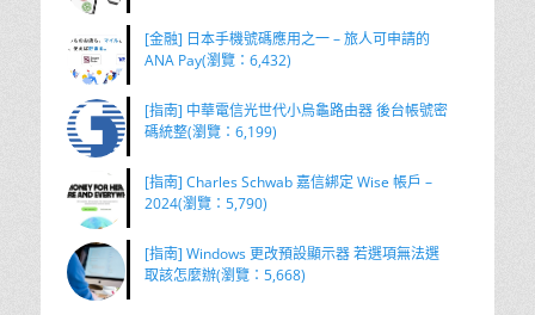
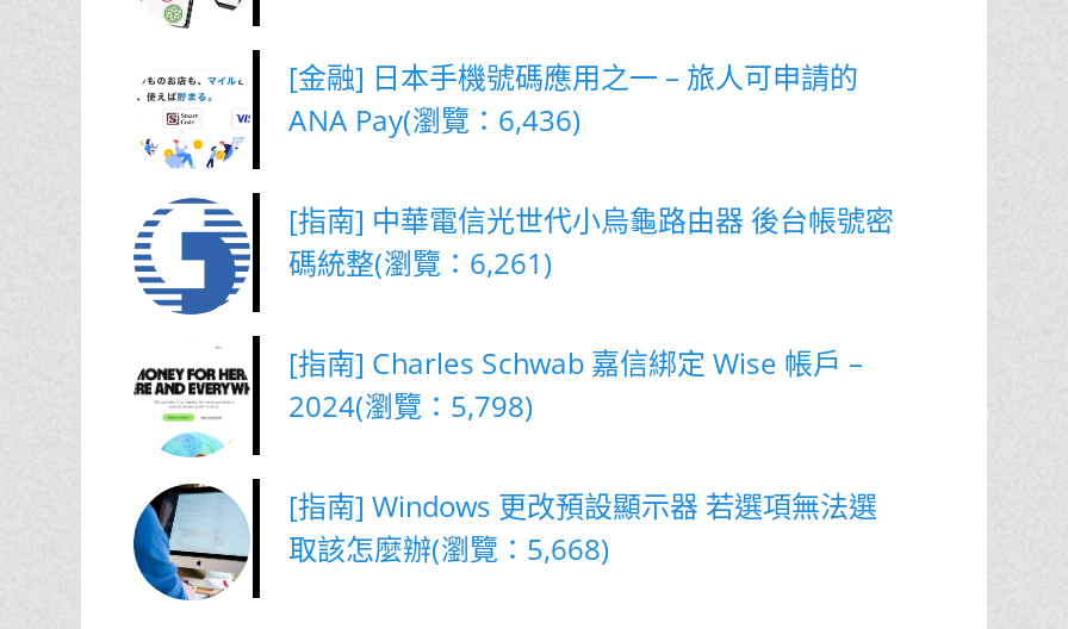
- ANA Pay(瀏覽：6,432)
+ ANA Pay(瀏覽：6,436)

- 碼統整(瀏覽：6,199)
+ 碼統整(瀏覽：6,261)

- 2024(瀏覽：5,790)
+ 2024(瀏覽：5,798)
